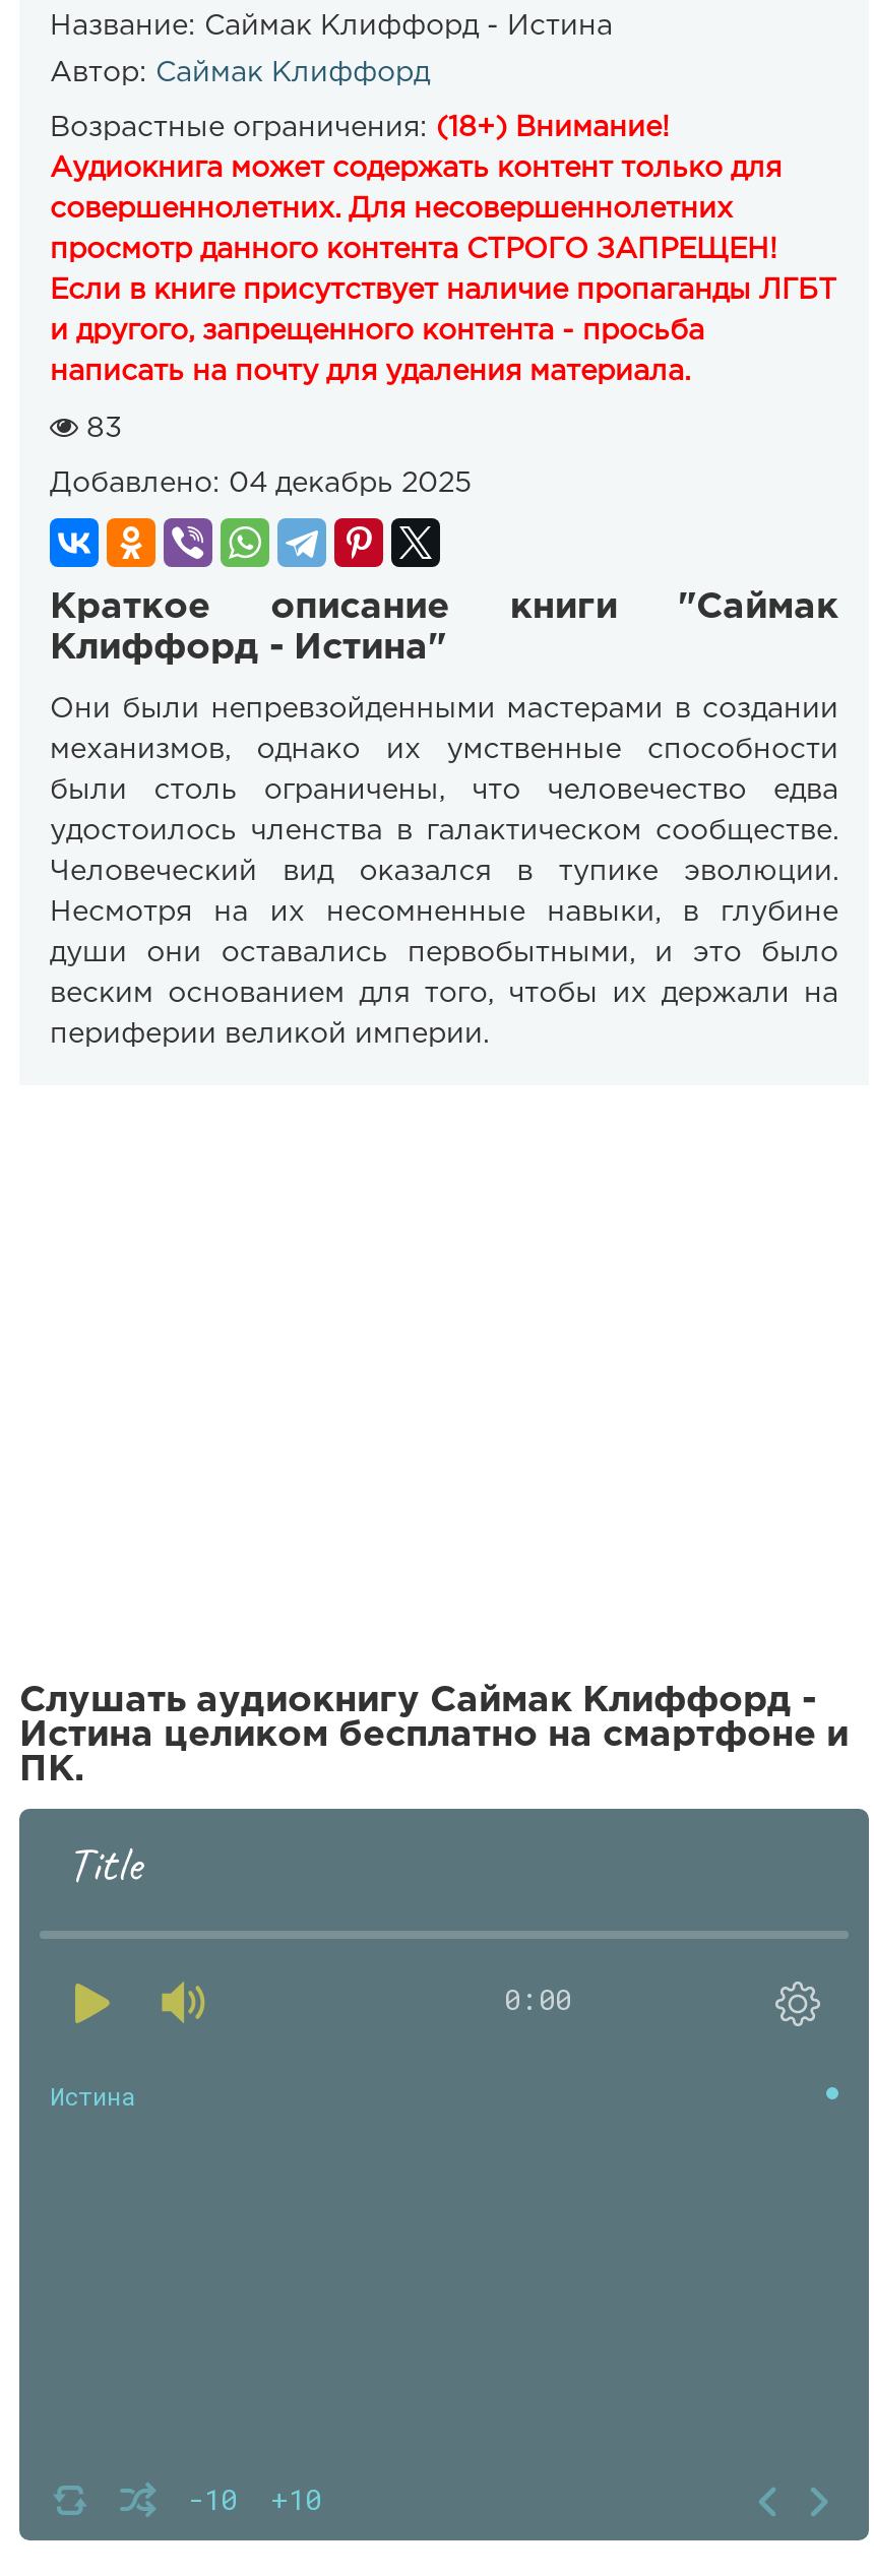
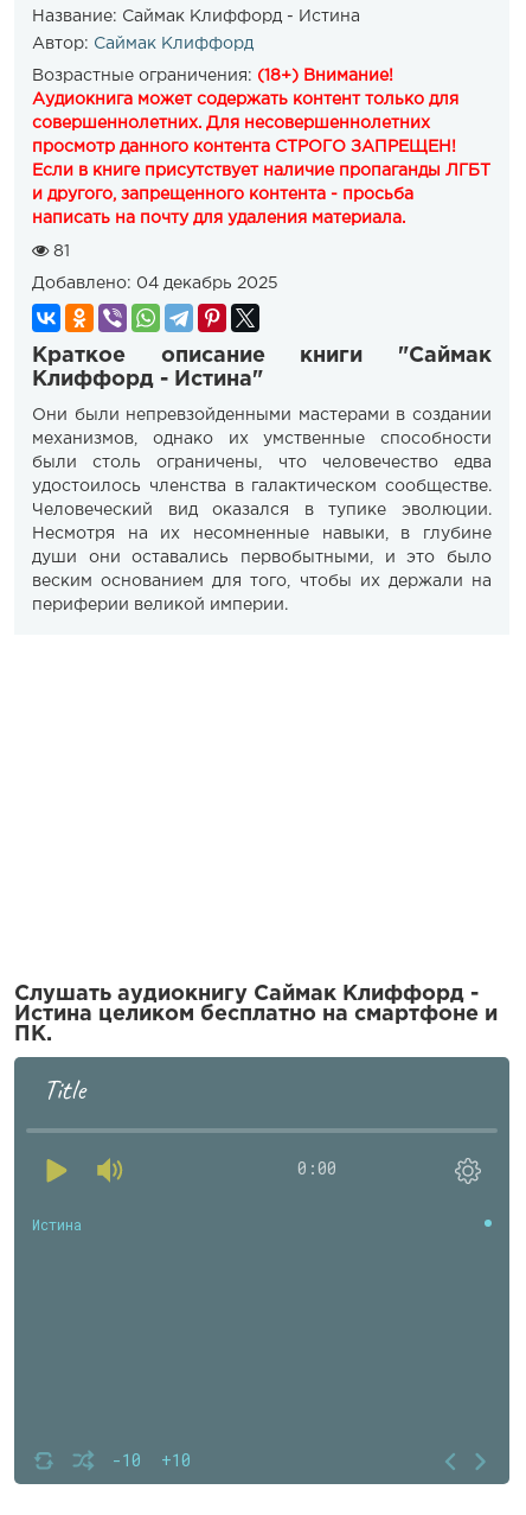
- 83
+ 81
